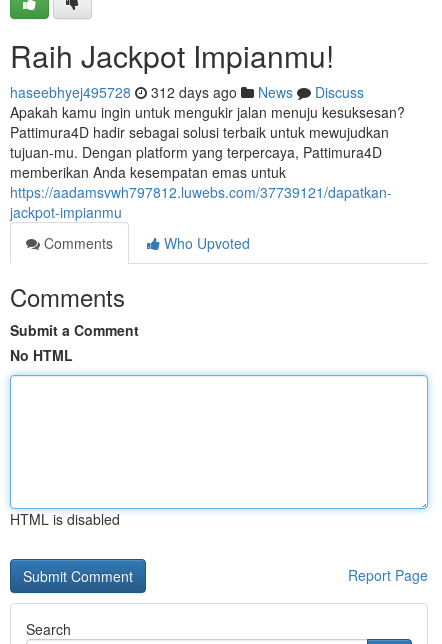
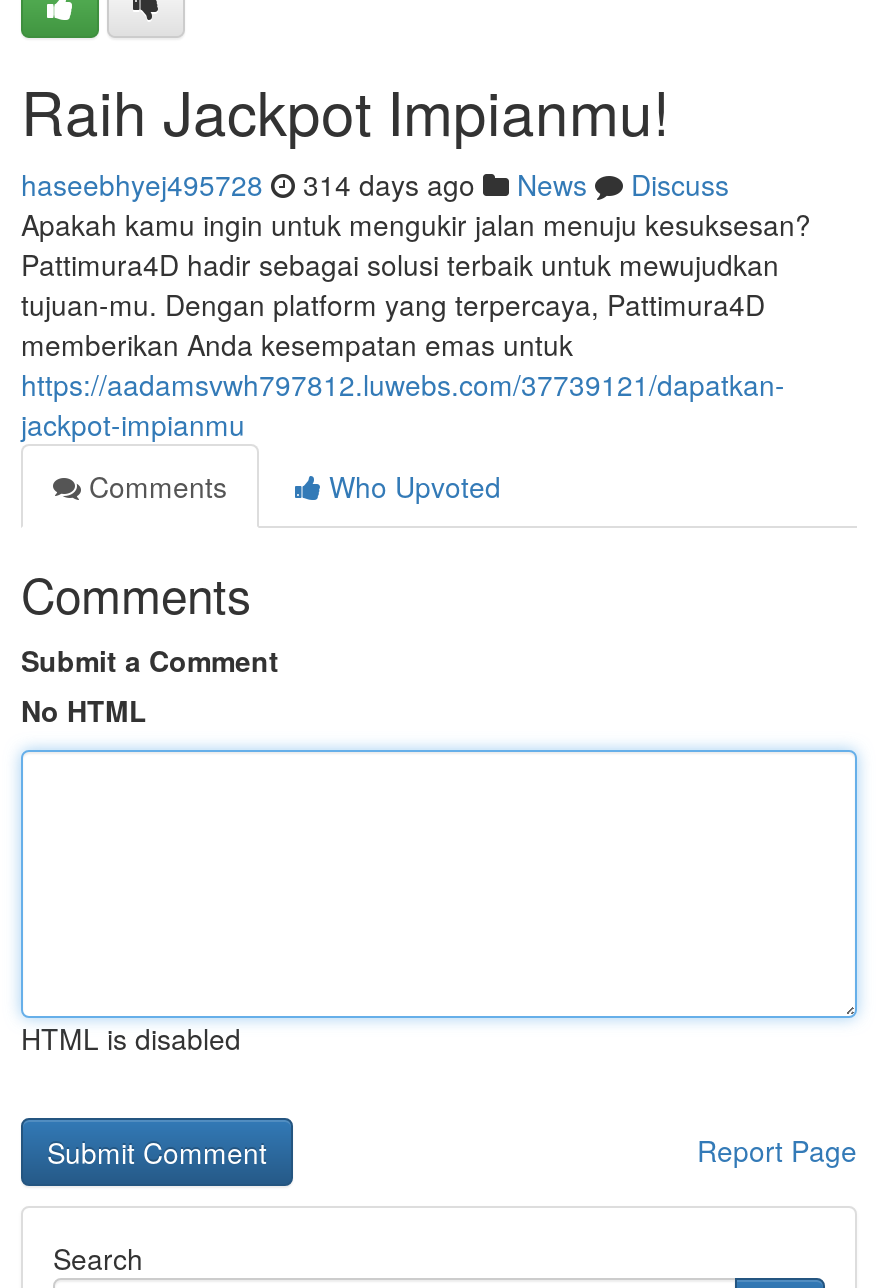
- haseebhyej495728 312 days ago News Discuss
+ haseebhyej495728 314 days ago News Discuss
